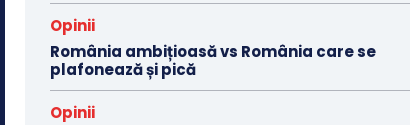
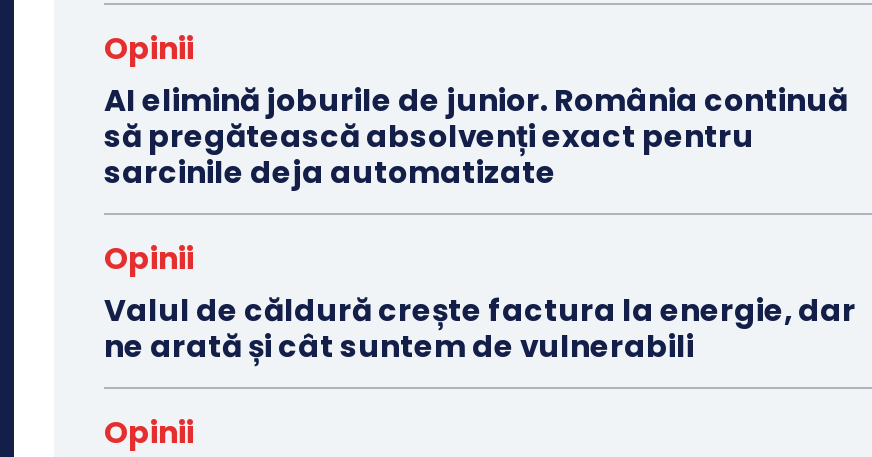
- România ambițioasă vs România care se
- plafonează și pică
+ AI elimină joburile de junior. România continuă
+ să pregătească absolvenți exact pentru
+ sarcinile deja automatizate
+ Opinii
+ Valul de căldură crește factura la energie, dar
+ ne arată și cât suntem de vulnerabili
